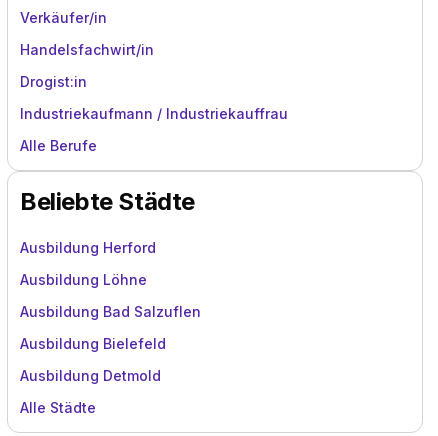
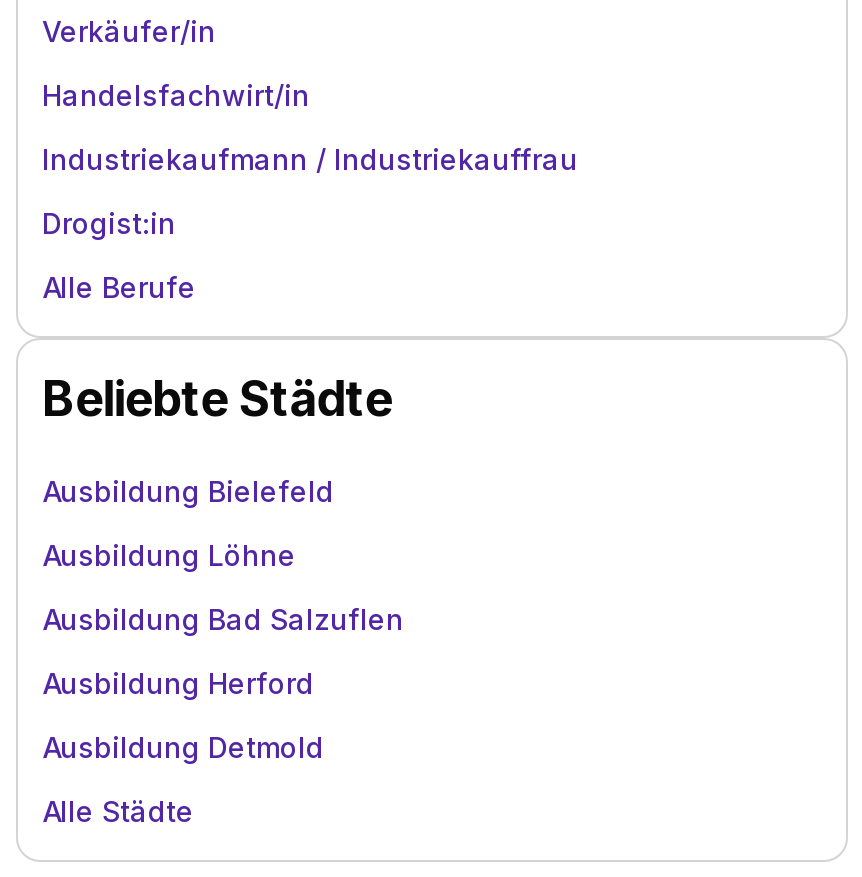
moved down: Drogist:in

moved up: Industriekaufmann / Industriekauffrau

moved down: Ausbildung Herford

moved up: Ausbildung Bielefeld
